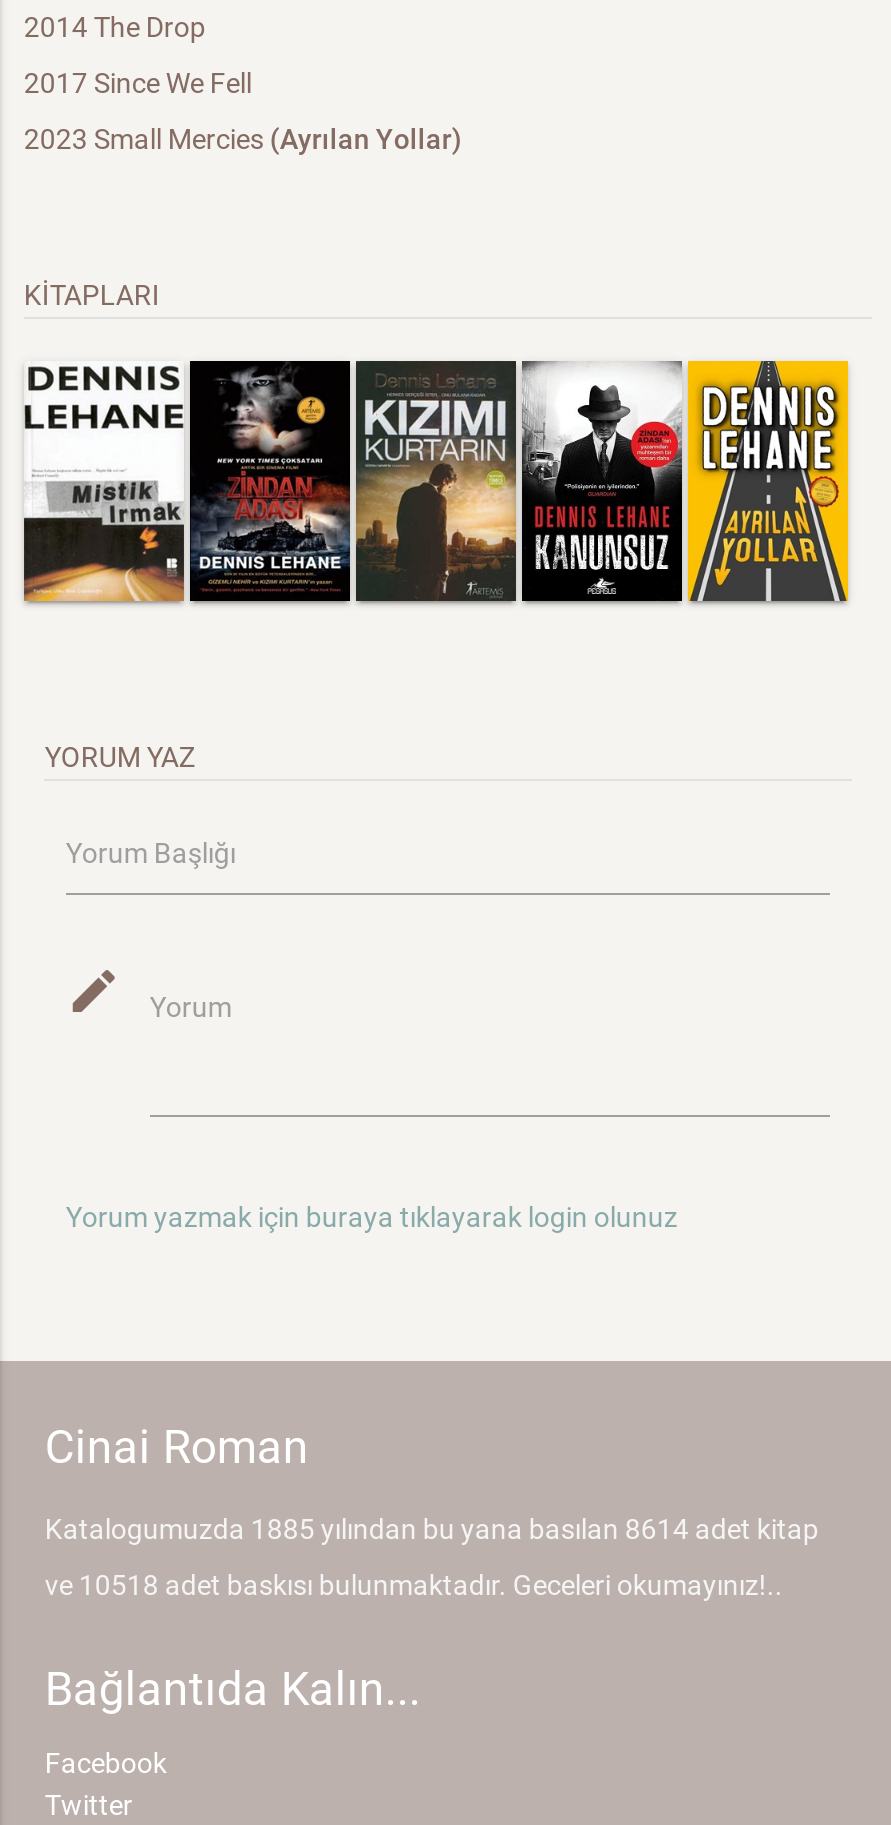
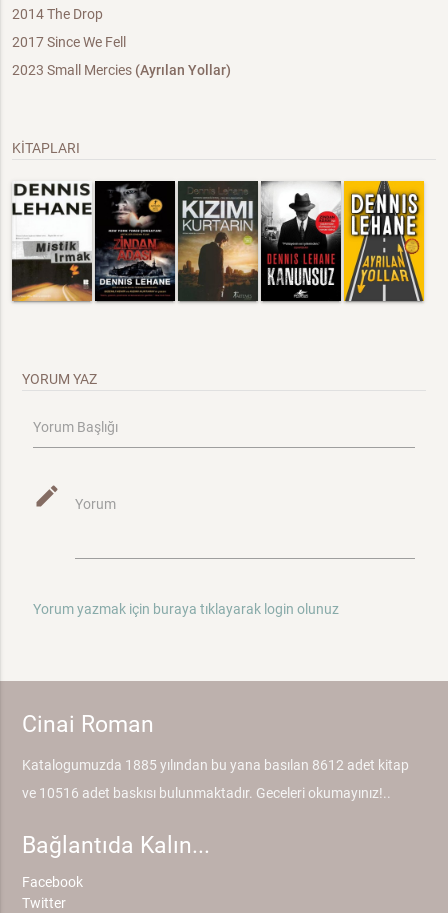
- Katalogumuzda 1885 yılından bu yana basılan 8614 adet kitap
+ Katalogumuzda 1885 yılından bu yana basılan 8612 adet kitap

- ve 10518 adet baskısı bulunmaktadır. Geceleri okumayınız!..
+ ve 10516 adet baskısı bulunmaktadır. Geceleri okumayınız!..
